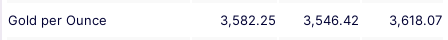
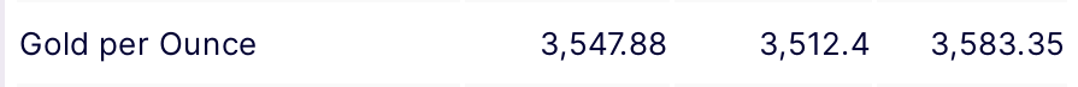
- 3,582.25
+ 3,547.88

- 3,546.42
+ 3,512.4

- 3,618.07
+ 3,583.35
